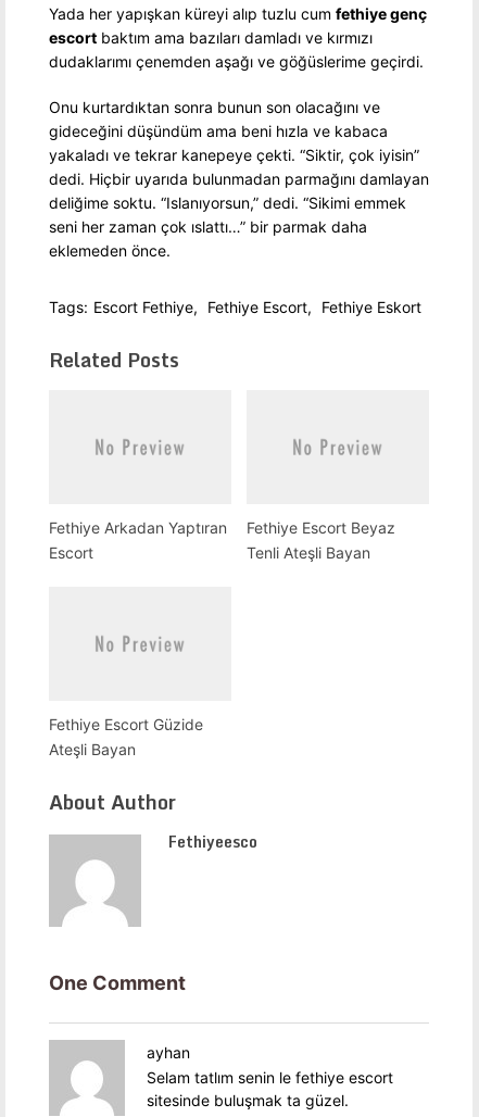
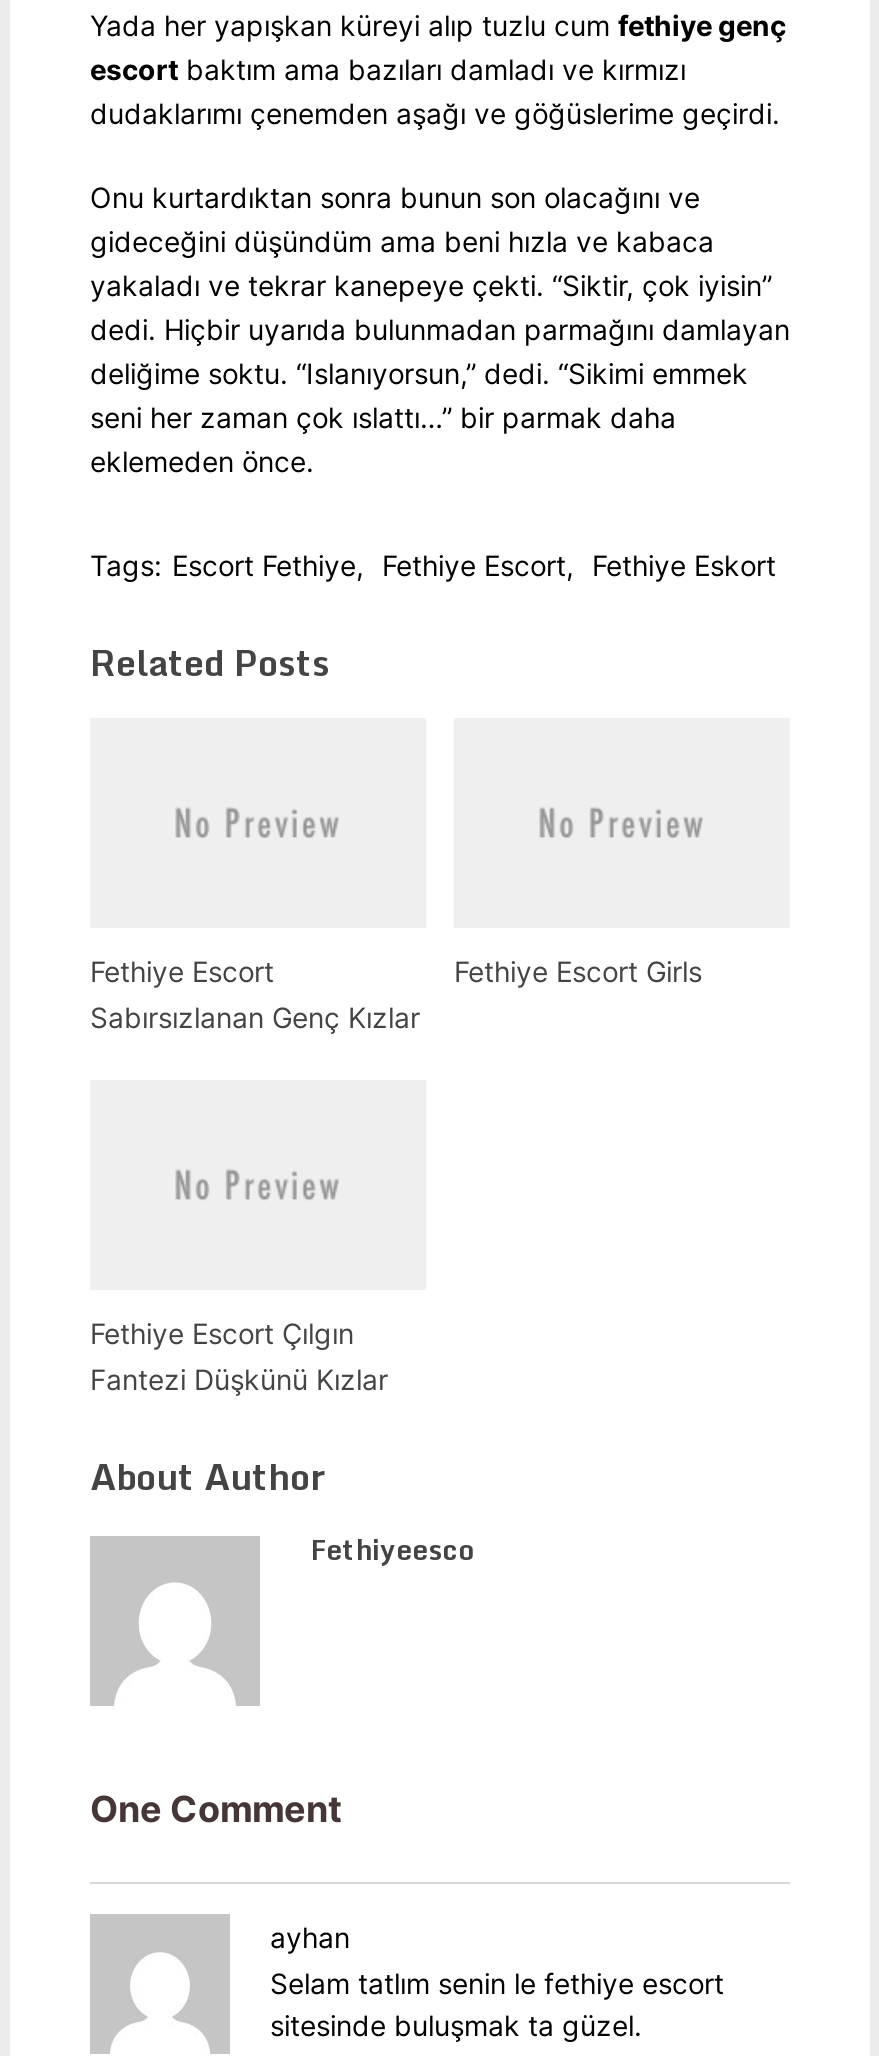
- Fethiye Arkadan Yaptıran
- Escort
+ Fethiye Escort
+ Sabırsızlanan Genç Kızlar

- Fethiye Escort Beyaz
- Tenli Ateşli Bayan
+ Fethiye Escort Girls

- Fethiye Escort Güzide
- Ateşli Bayan
+ Fethiye Escort Çılgın
+ Fantezi Düşkünü Kızlar
